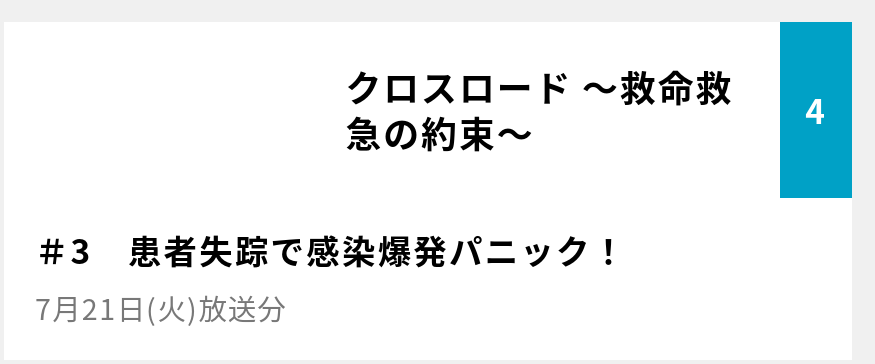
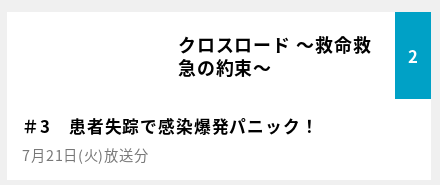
- クロスロード ～救命救 4
+ クロスロード ～救命救 2
